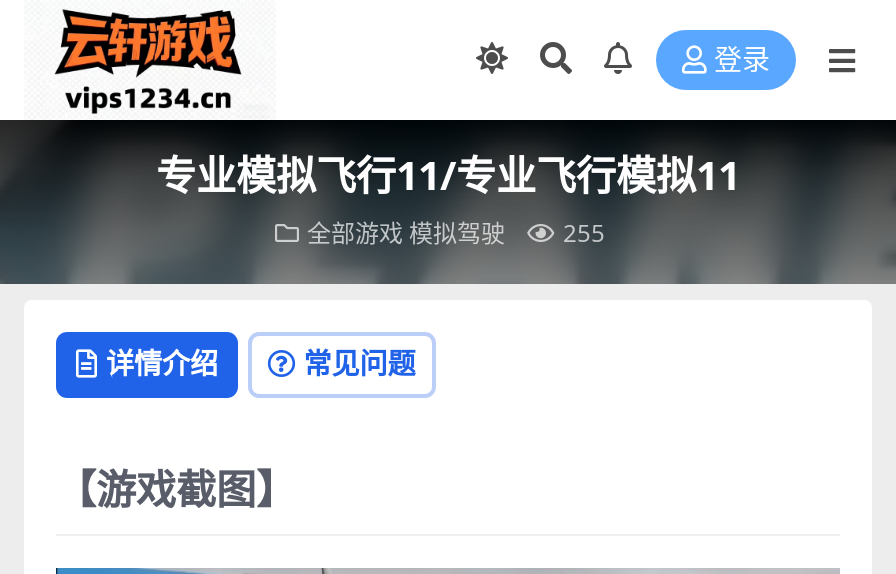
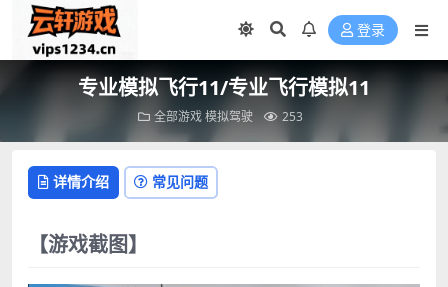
- 全部游戏 模拟驾驶 255
+ 全部游戏 模拟驾驶 253
